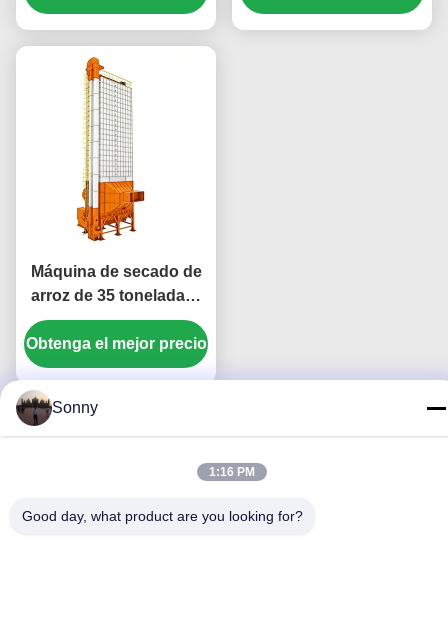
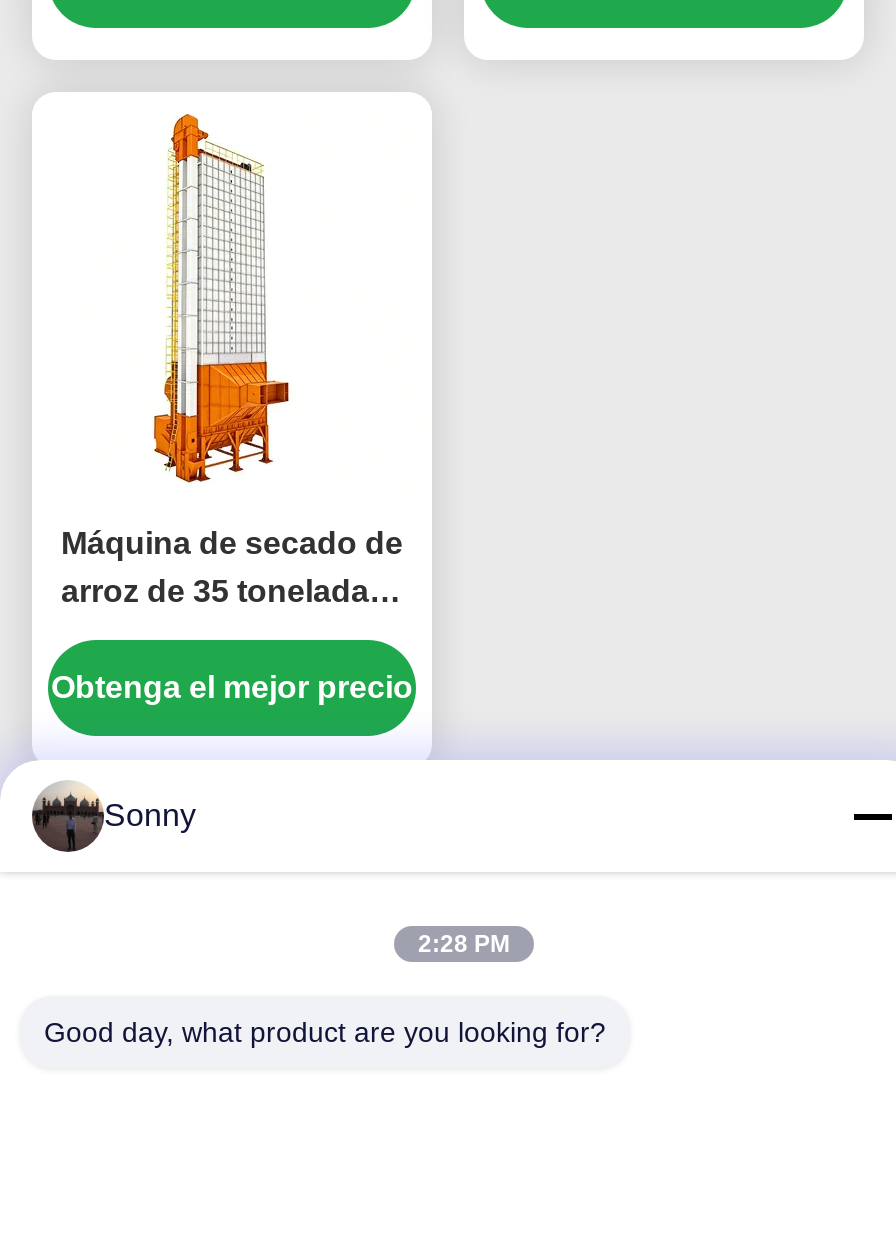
- 1:16 PM
+ 2:28 PM
